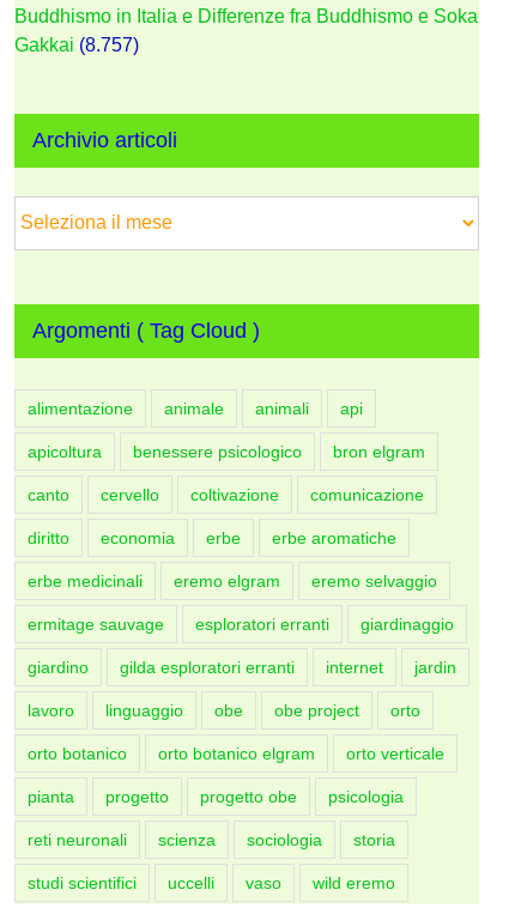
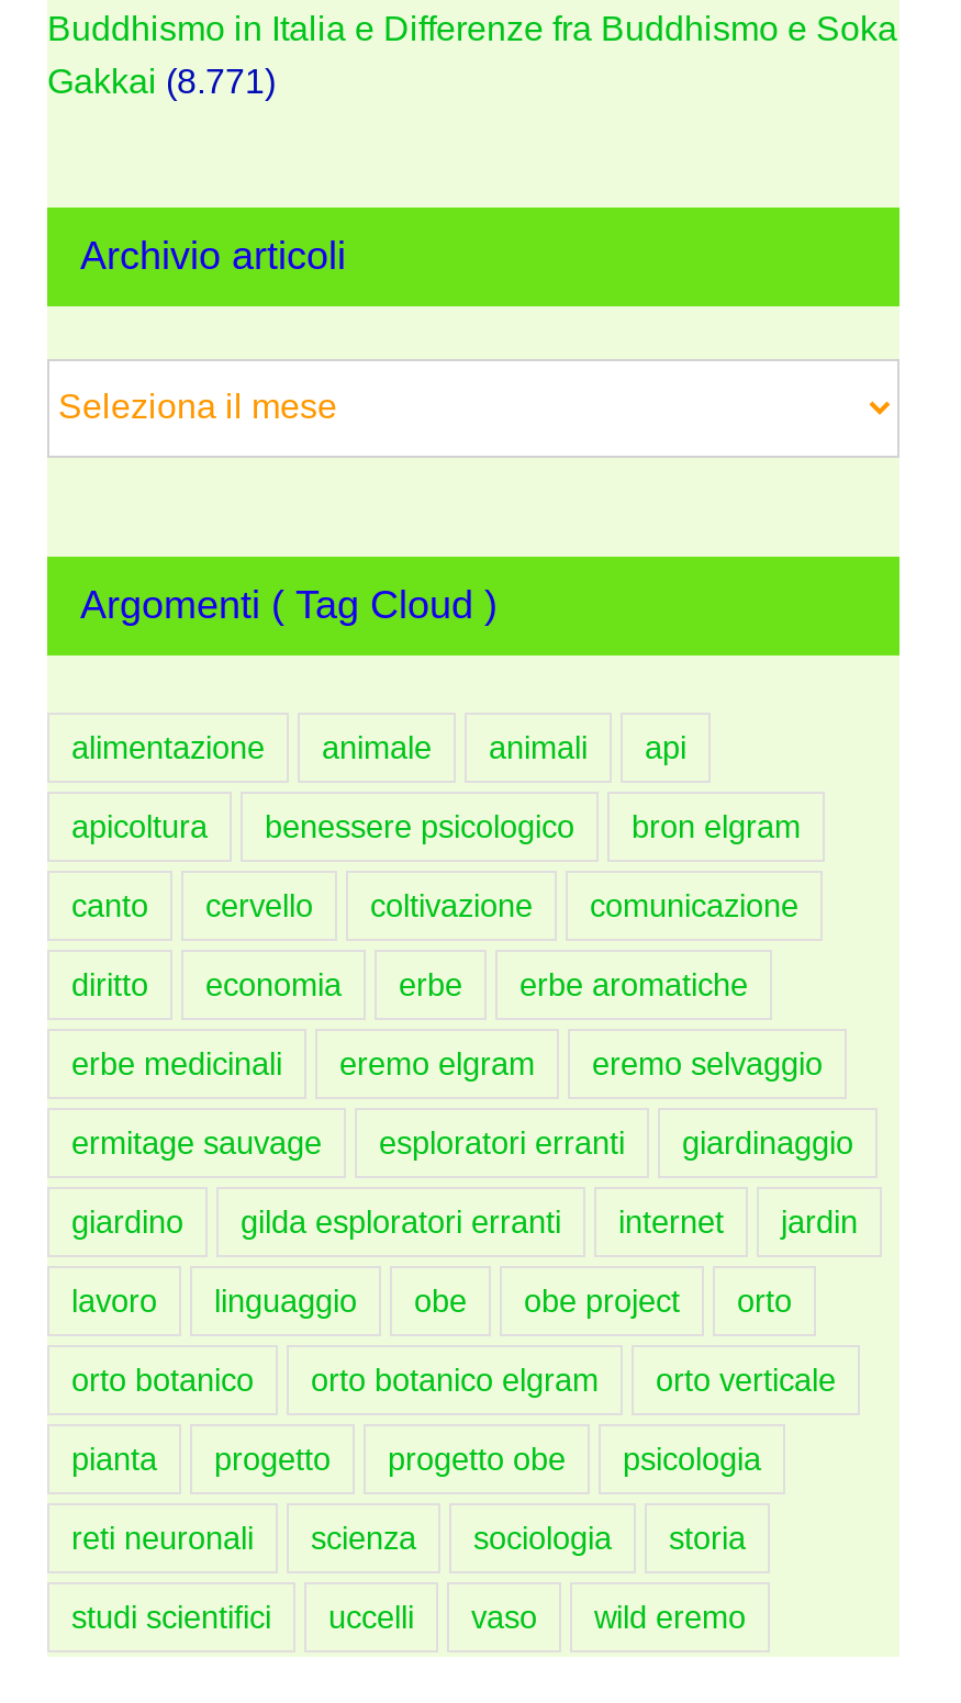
- Gakkai (8.757)
+ Gakkai (8.771)
